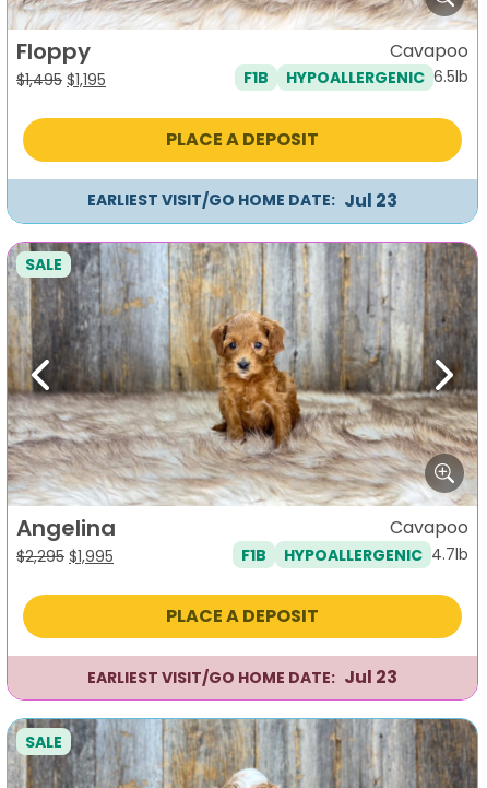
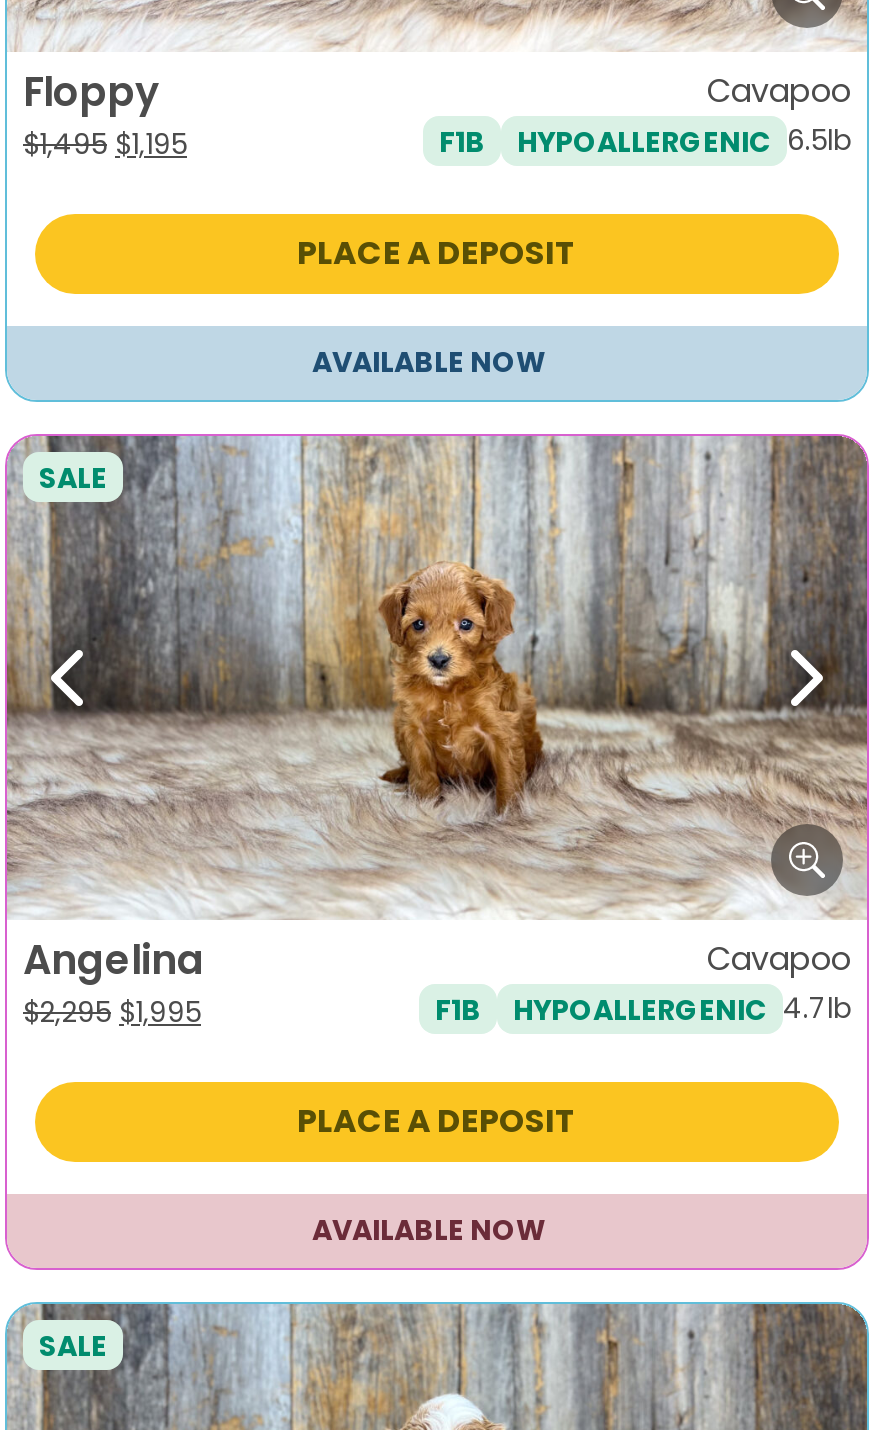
- EARLIEST VISIT/GO HOME DATE: Jul 23
+ AVAILABLE NOW

- EARLIEST VISIT/GO HOME DATE: Jul 23
+ AVAILABLE NOW
